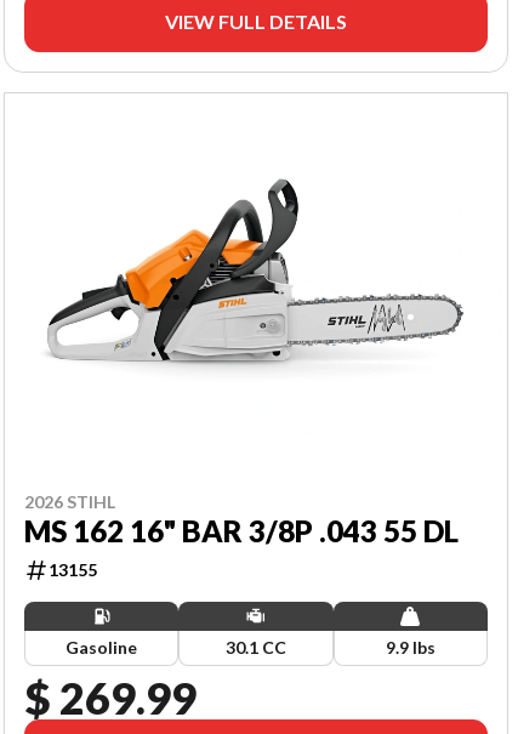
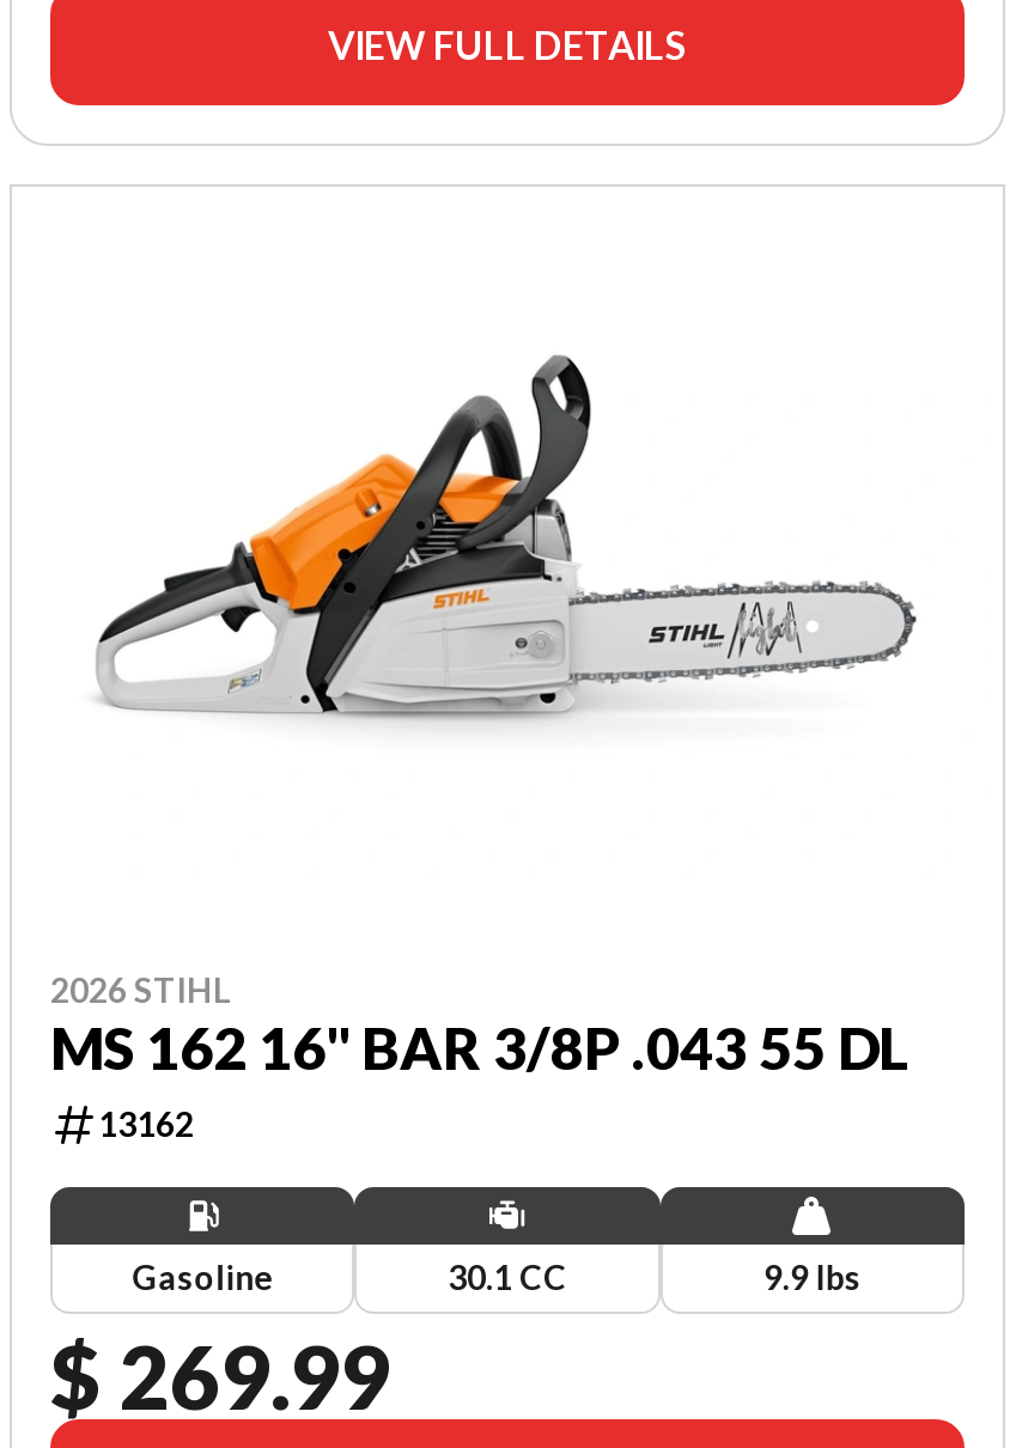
- 13155
+ 13162
